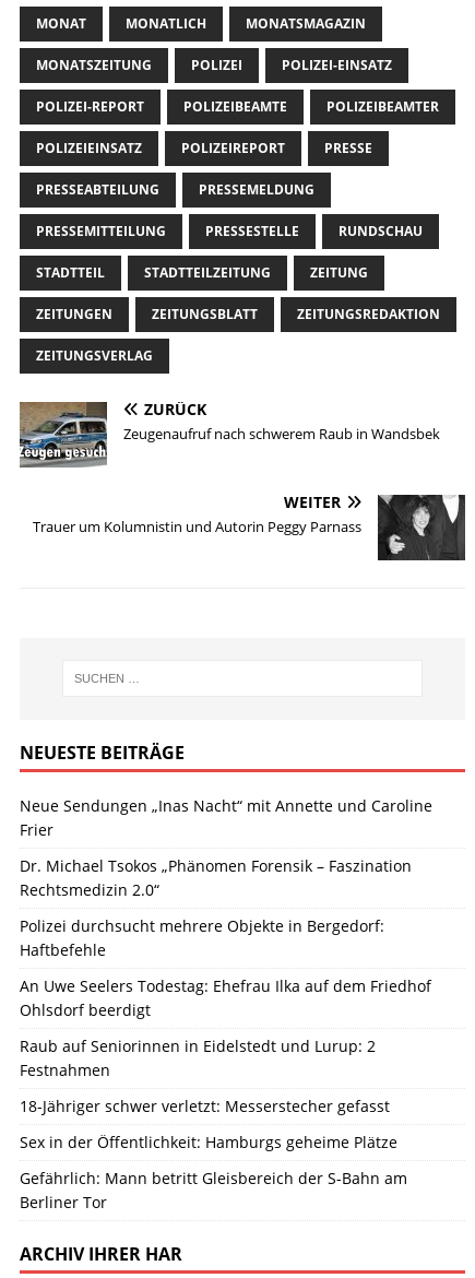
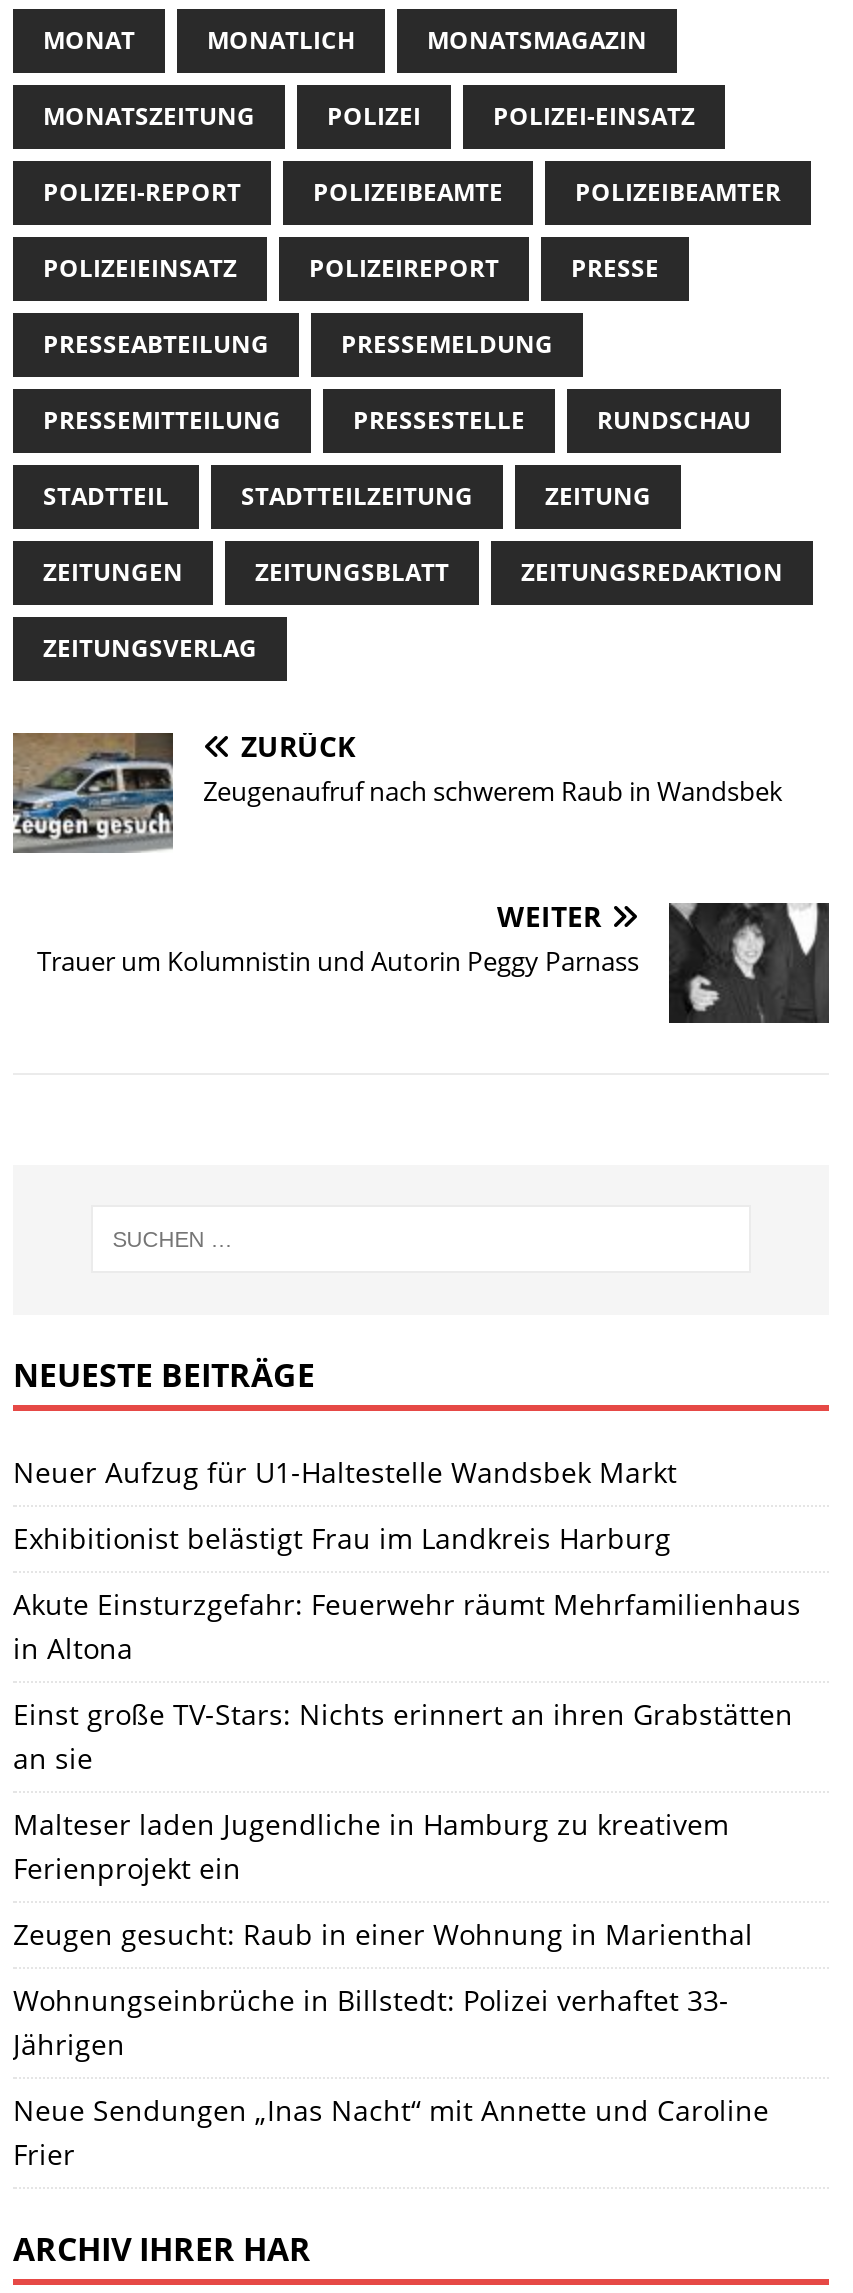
+ Neuer Aufzug für U1-Haltestelle Wandsbek Markt
+ Exhibitionist belästigt Frau im Landkreis Harburg
+ Akute Einsturzgefahr: Feuerwehr räumt Mehrfamilienhaus
+ in Altona
+ Einst große TV-Stars: Nichts erinnert an ihren Grabstätten
+ an sie
+ Malteser laden Jugendliche in Hamburg zu kreativem
+ Ferienprojekt ein
+ Zeugen gesucht: Raub in einer Wohnung in Marienthal
+ Wohnungseinbrüche in Billstedt: Polizei verhaftet 33-
+ Jährigen

moved down: Neue Sendungen „Inas Nacht“ mit Annette und Caroline | Frier

- Dr. Michael Tsokos „Phänomen Forensik – Faszination
- Rechtsmedizin 2.0“
- Polizei durchsucht mehrere Objekte in Bergedorf:
- Haftbefehle
- An Uwe Seelers Todestag: Ehefrau Ilka auf dem Friedhof
- Ohlsdorf beerdigt
- Raub auf Seniorinnen in Eidelstedt und Lurup: 2
- Festnahmen
- 18-Jähriger schwer verletzt: Messerstecher gefasst
- Sex in der Öffentlichkeit: Hamburgs geheime Plätze
- Gefährlich: Mann betritt Gleisbereich der S-Bahn am
- Berliner Tor
